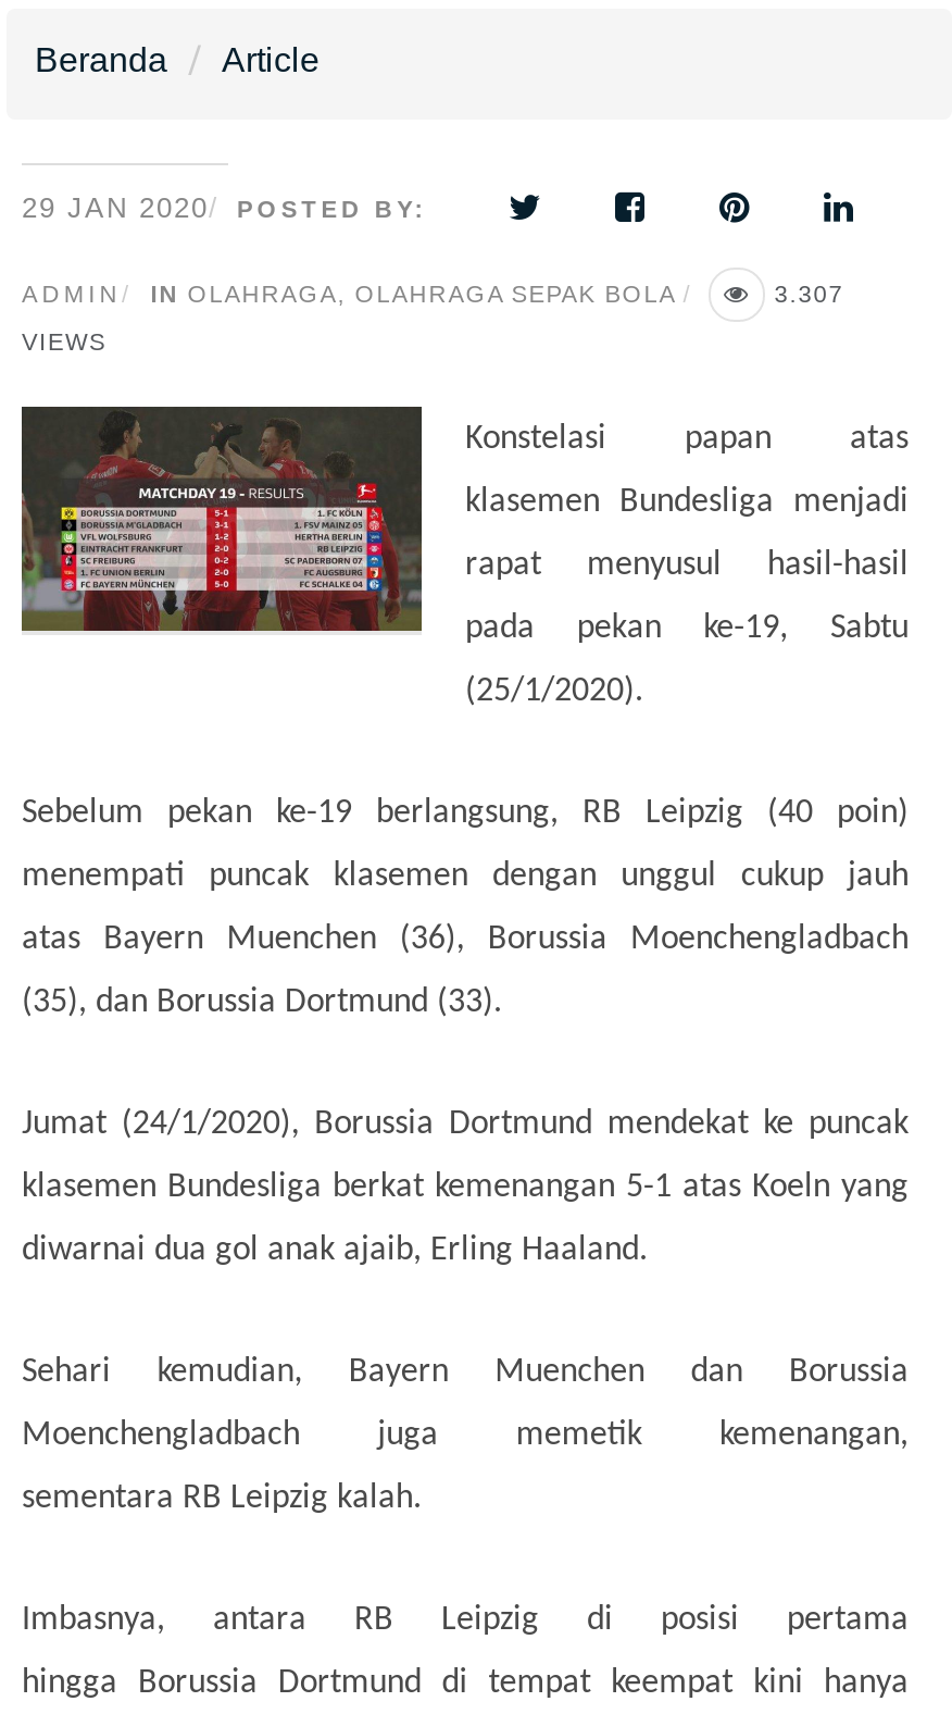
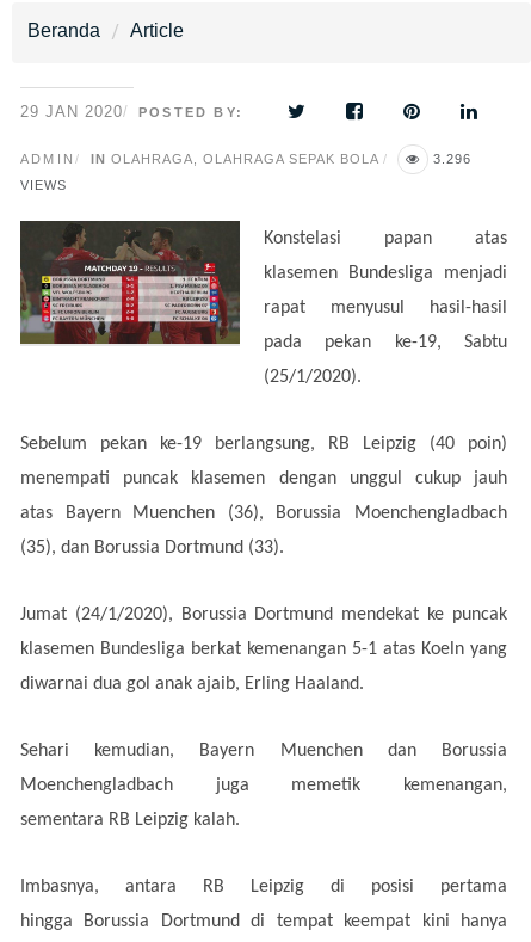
- 3.307
+ 3.296
